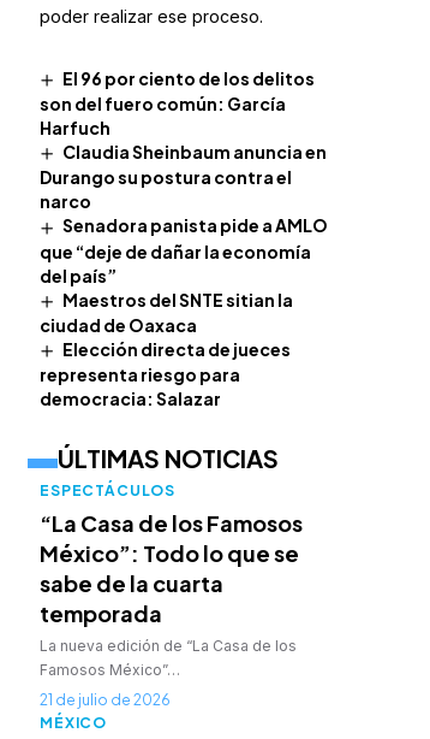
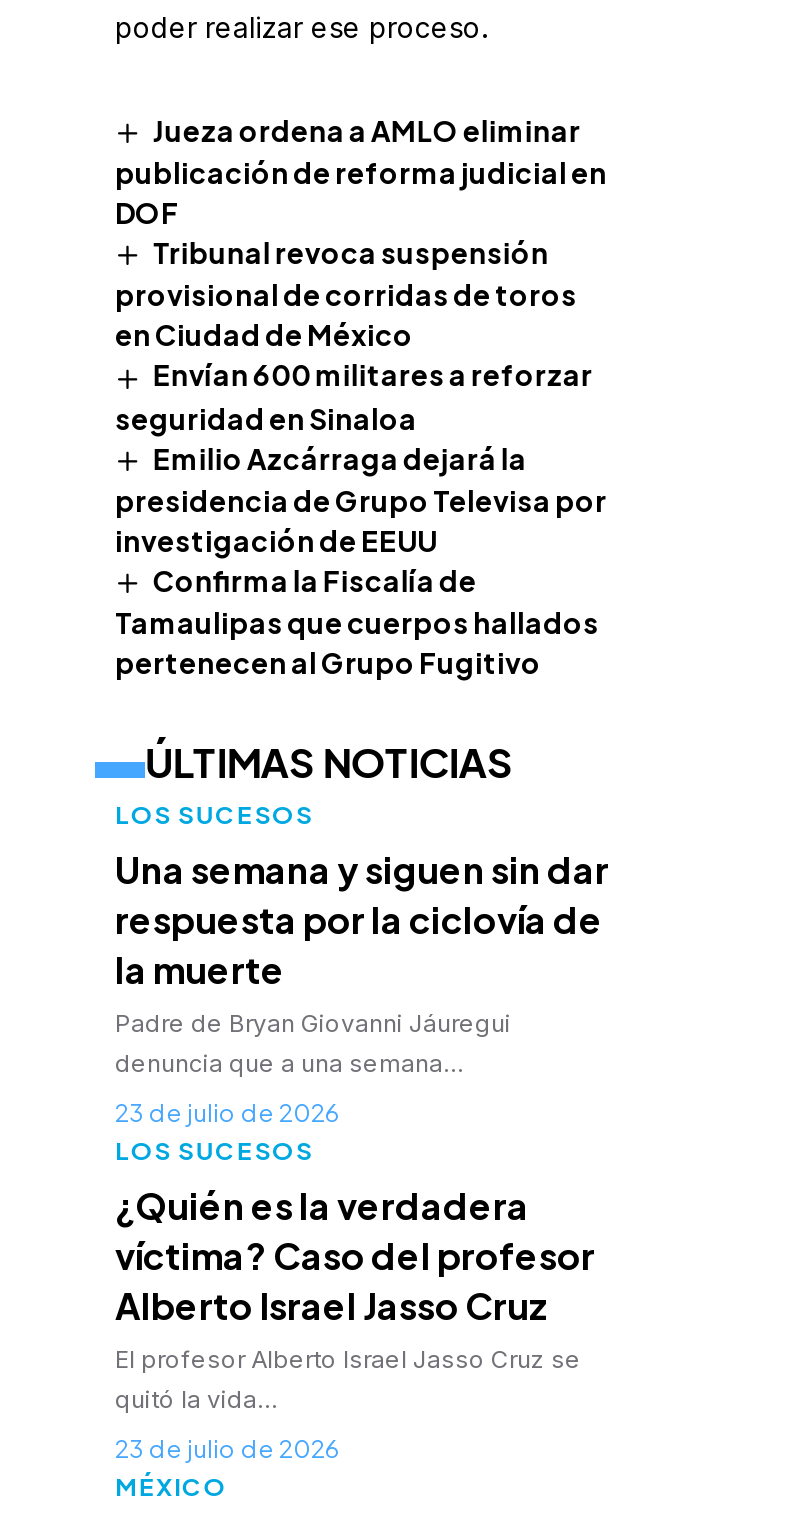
- El 96 por ciento de los delitos
- son del fuero común: García
- Harfuch
- Claudia Sheinbaum anuncia en
- Durango su postura contra el
- narco
- Senadora panista pide a AMLO
- que “deje de dañar la economía
- del país”
- Maestros del SNTE sitian la
- ciudad de Oaxaca
- Elección directa de jueces
- representa riesgo para
- democracia: Salazar
+ Jueza ordena a AMLO eliminar
+ publicación de reforma judicial en
+ DOF
+ Tribunal revoca suspensión
+ provisional de corridas de toros
+ en Ciudad de México
+ Envían 600 militares a reforzar
+ seguridad en Sinaloa
+ Emilio Azcárraga dejará la
+ presidencia de Grupo Televisa por
+ investigación de EEUU
+ Confirma la Fiscalía de
+ Tamaulipas que cuerpos hallados
+ pertenecen al Grupo Fugitivo

- ESPECTÁCULOS
- “La Casa de los Famosos
- México”: Todo lo que se
- sabe de la cuarta
- temporada
- La nueva edición de “La Casa de los
- Famosos México”…
- 21 de julio de 2026
+ LOS SUCESOS
+ Una semana y siguen sin dar
+ respuesta por la ciclovía de
+ la muerte
+ Padre de Bryan Giovanni Jáuregui
+ denuncia que a una semana…
+ 23 de julio de 2026
+ LOS SUCESOS
+ ¿Quién es la verdadera
+ víctima? Caso del profesor
+ Alberto Israel Jasso Cruz
+ El profesor Alberto Israel Jasso Cruz se
+ quitó la vida…
+ 23 de julio de 2026
